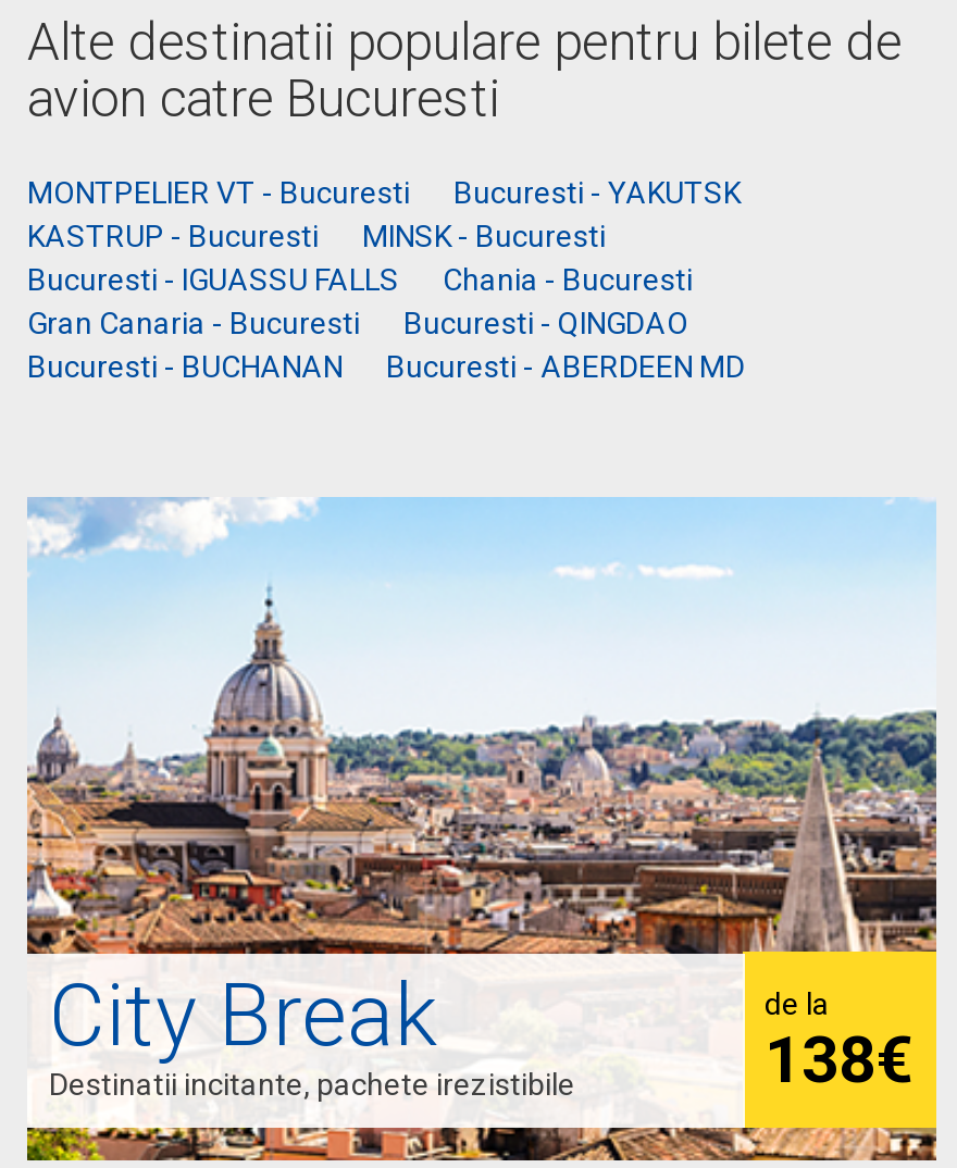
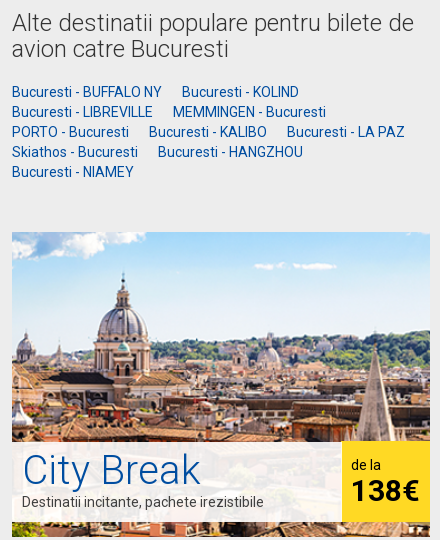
- MONTPELIER VT - Bucuresti
- Bucuresti - YAKUTSK
- KASTRUP - Bucuresti
- MINSK - Bucuresti
- Bucuresti - IGUASSU FALLS
- Chania - Bucuresti
- Gran Canaria - Bucuresti
- Bucuresti - QINGDAO
- Bucuresti - BUCHANAN
- Bucuresti - ABERDEEN MD
+ Bucuresti - BUFFALO NY
+ Bucuresti - KOLIND
+ Bucuresti - LIBREVILLE
+ MEMMINGEN - Bucuresti
+ PORTO - Bucuresti
+ Bucuresti - KALIBO
+ Bucuresti - LA PAZ
+ Skiathos - Bucuresti
+ Bucuresti - HANGZHOU
+ Bucuresti - NIAMEY
